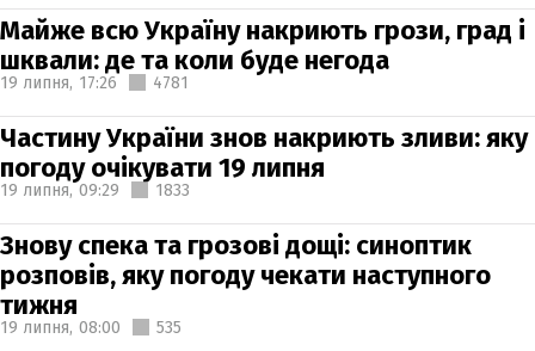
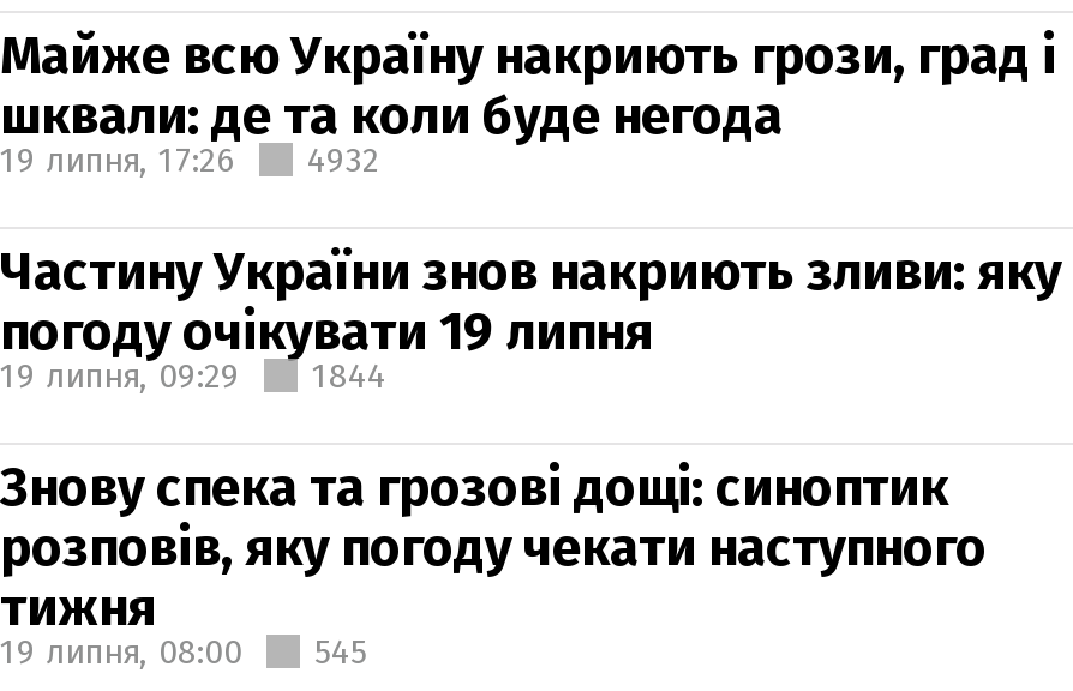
- 19 липня, 17:26 4781
+ 19 липня, 17:26 4932

- 19 липня, 09:29 1833
+ 19 липня, 09:29 1844

- 19 липня, 08:00 535
+ 19 липня, 08:00 545
